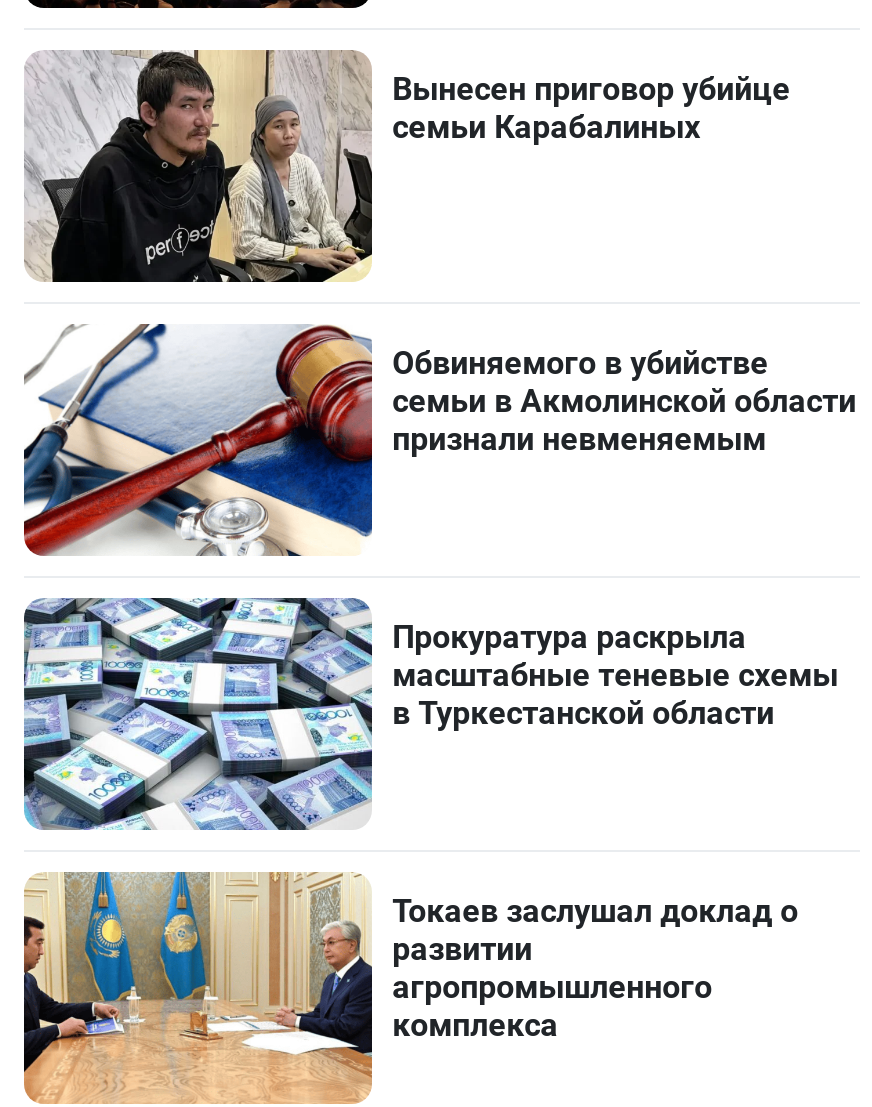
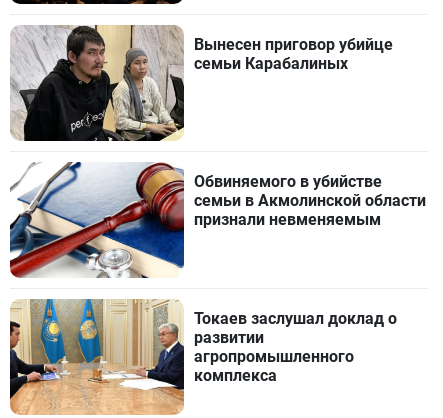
- [image]
- Прокуратура раскрыла
- масштабные теневые схемы
- в Туркестанской области
